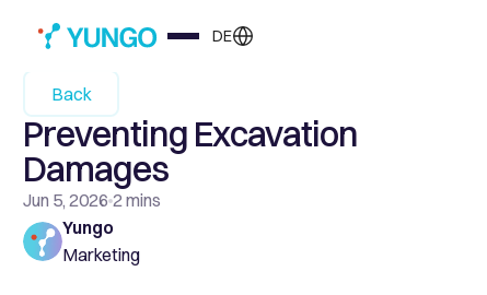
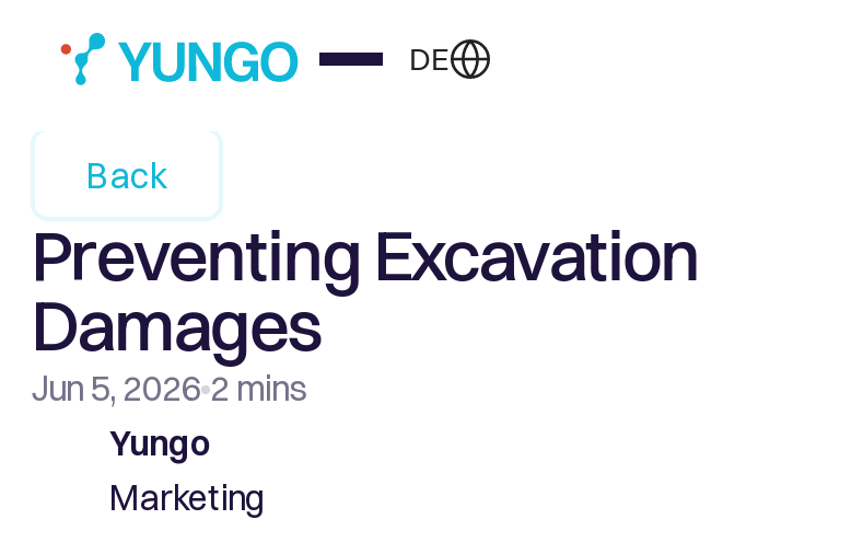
- [image]
